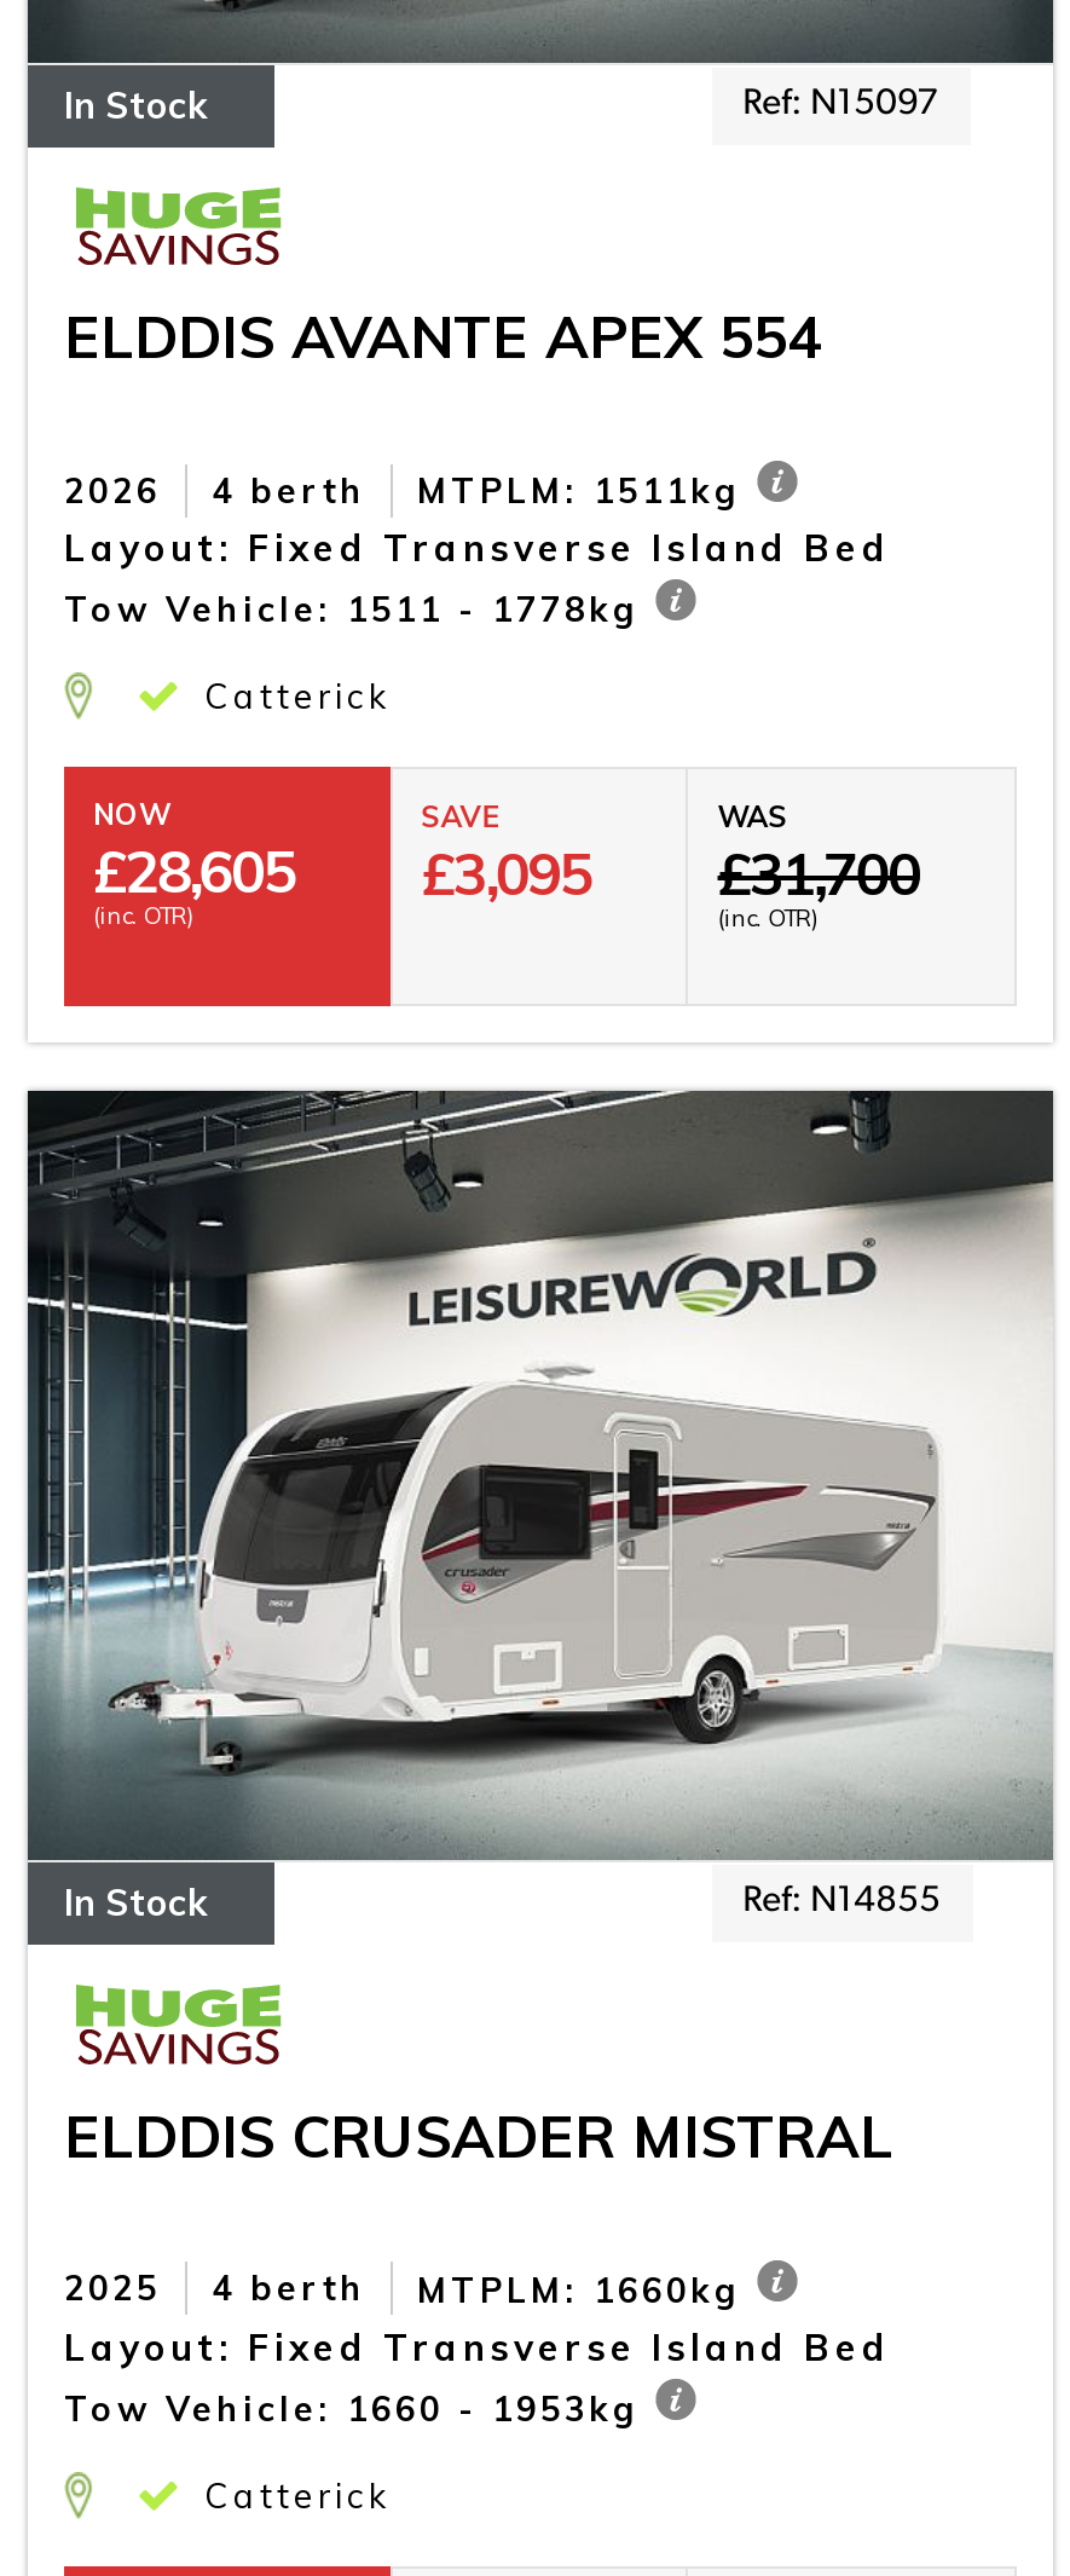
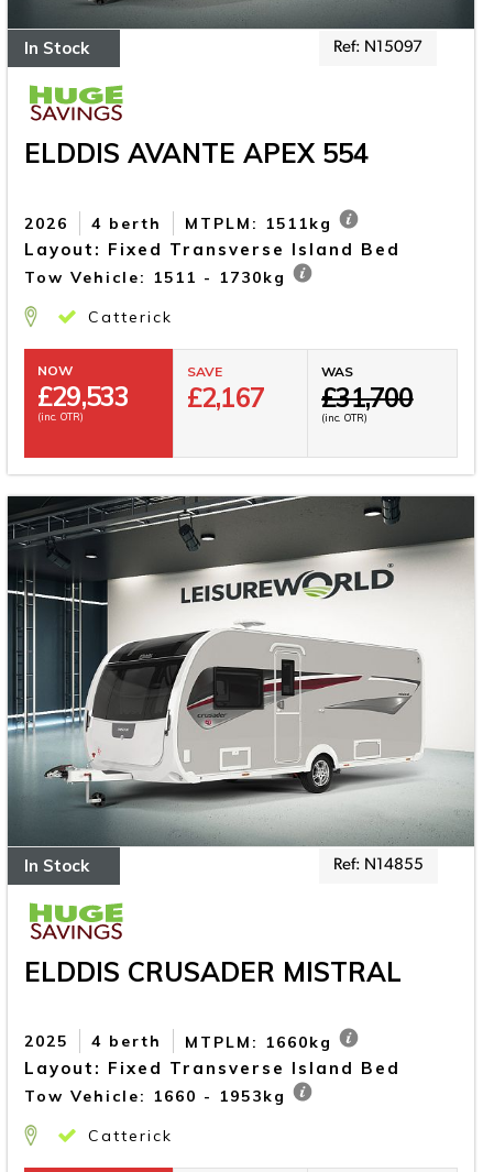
- Tow Vehicle: 1511 - 1778kg
+ Tow Vehicle: 1511 - 1730kg

- £28,605
+ £29,533

- £3,095
+ £2,167
